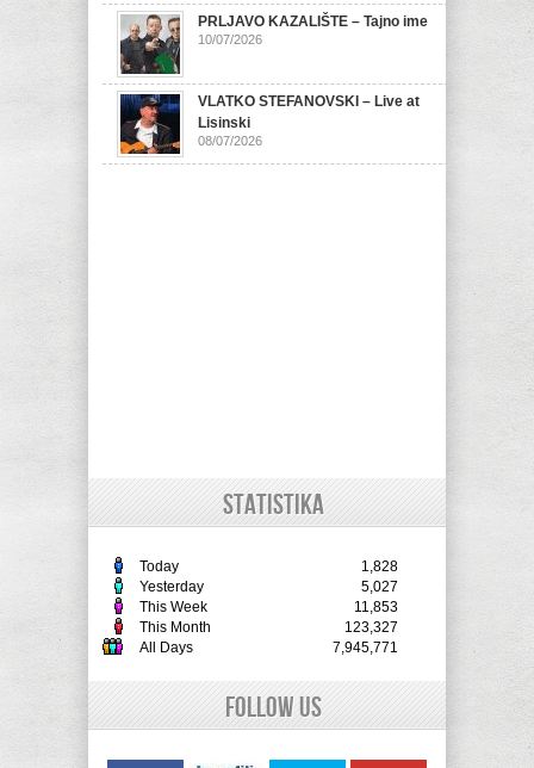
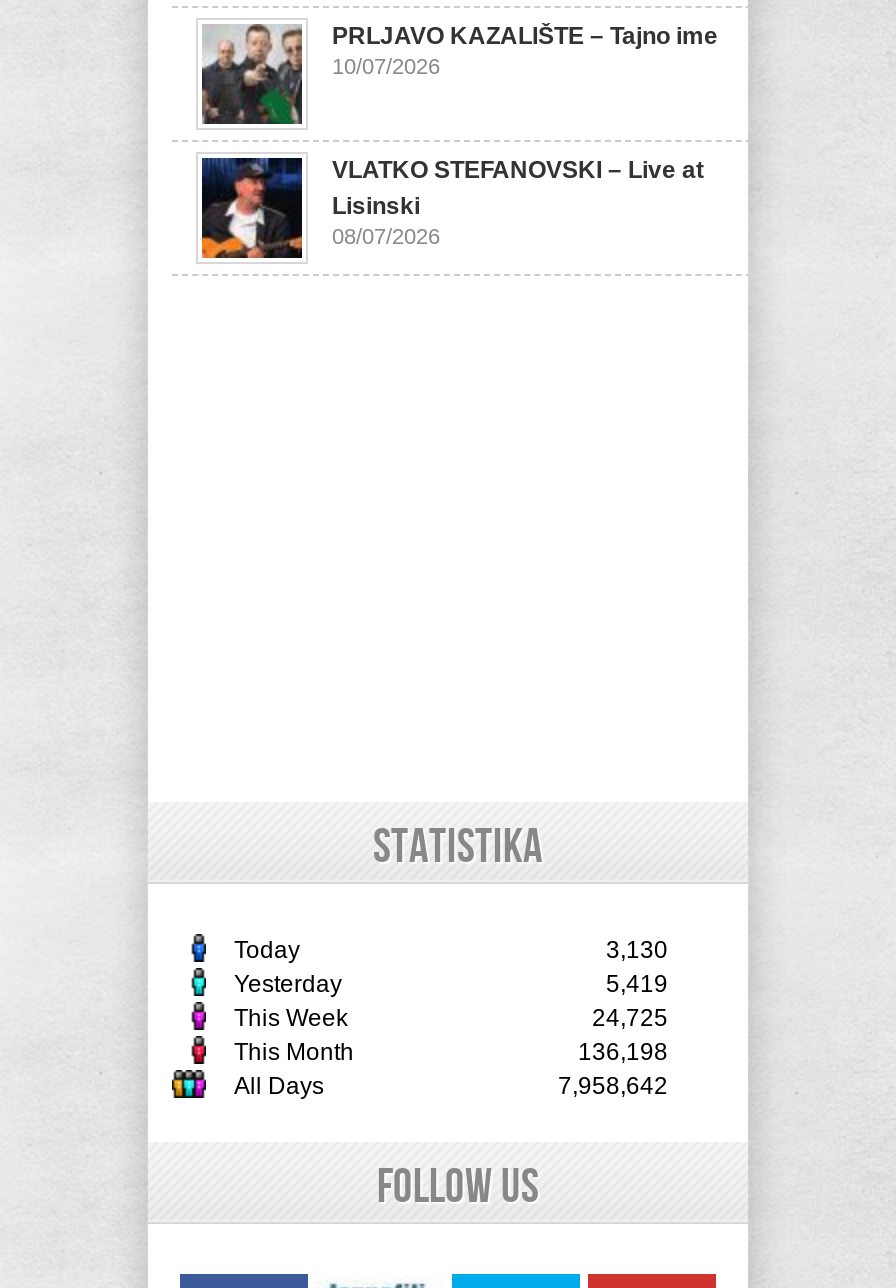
- 1,828
+ 3,130

- 5,027
+ 5,419

- 11,853
+ 24,725

- 123,327
+ 136,198

- 7,945,771
+ 7,958,642
